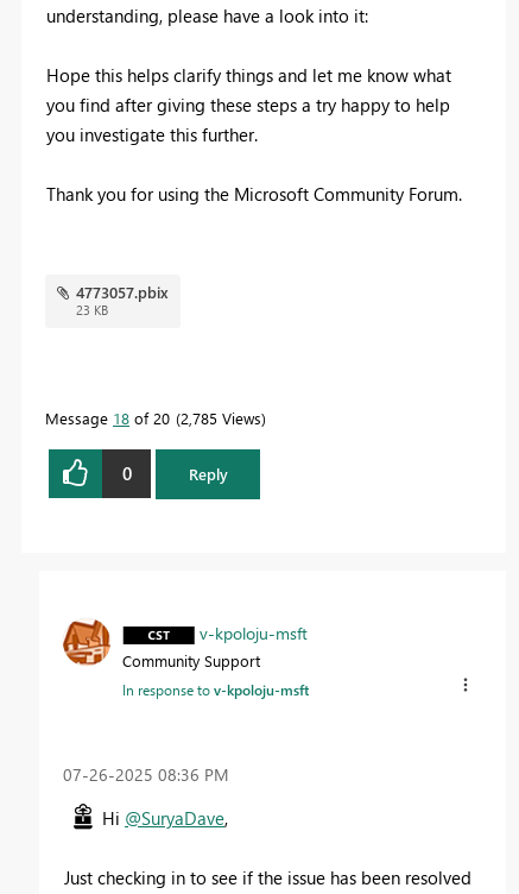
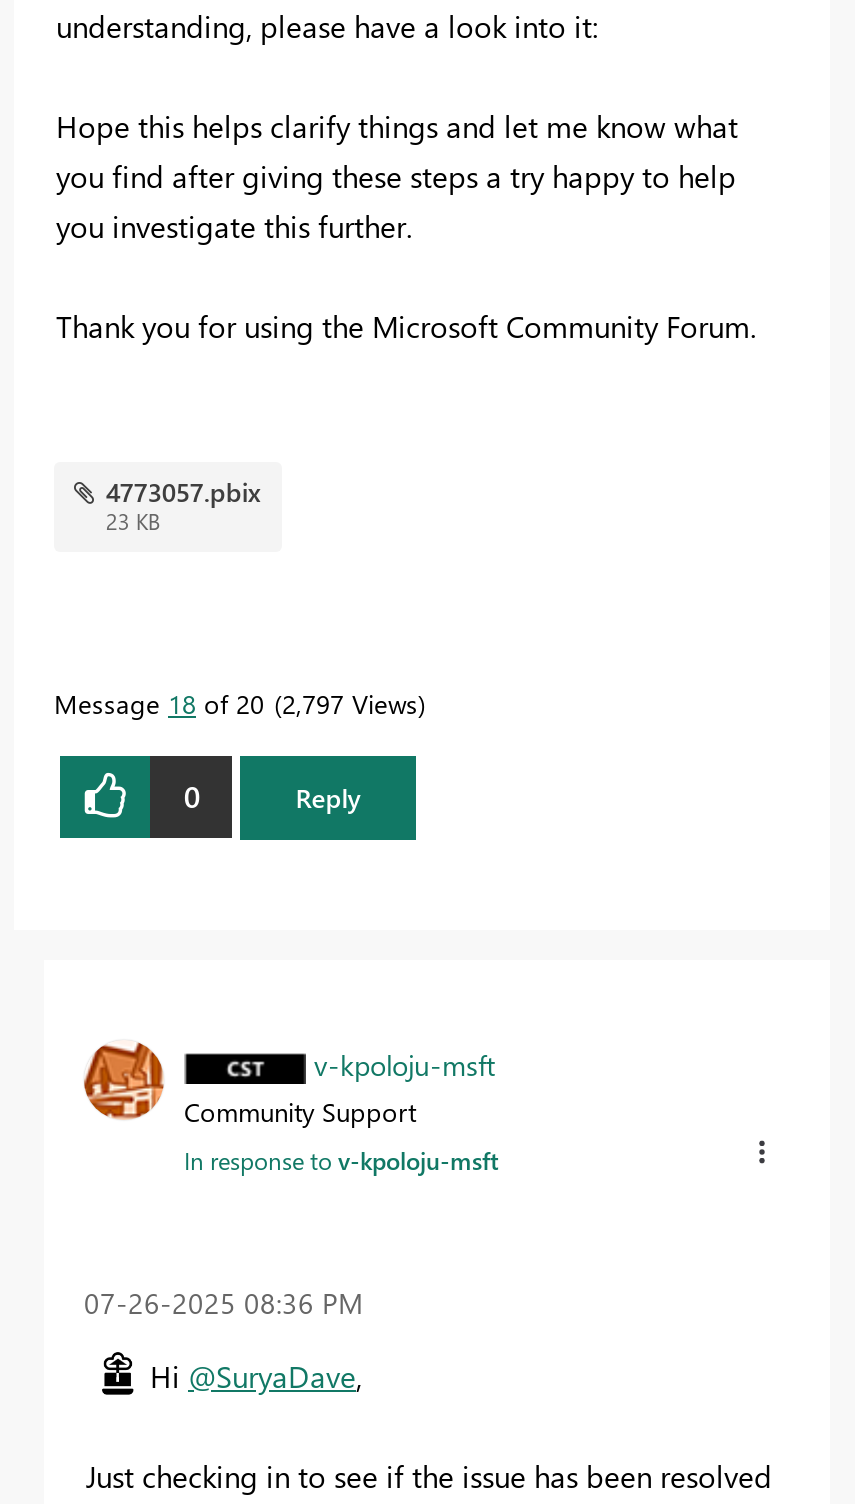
- Message 18 of 20 2,785 Views
+ Message 18 of 20 2,797 Views
